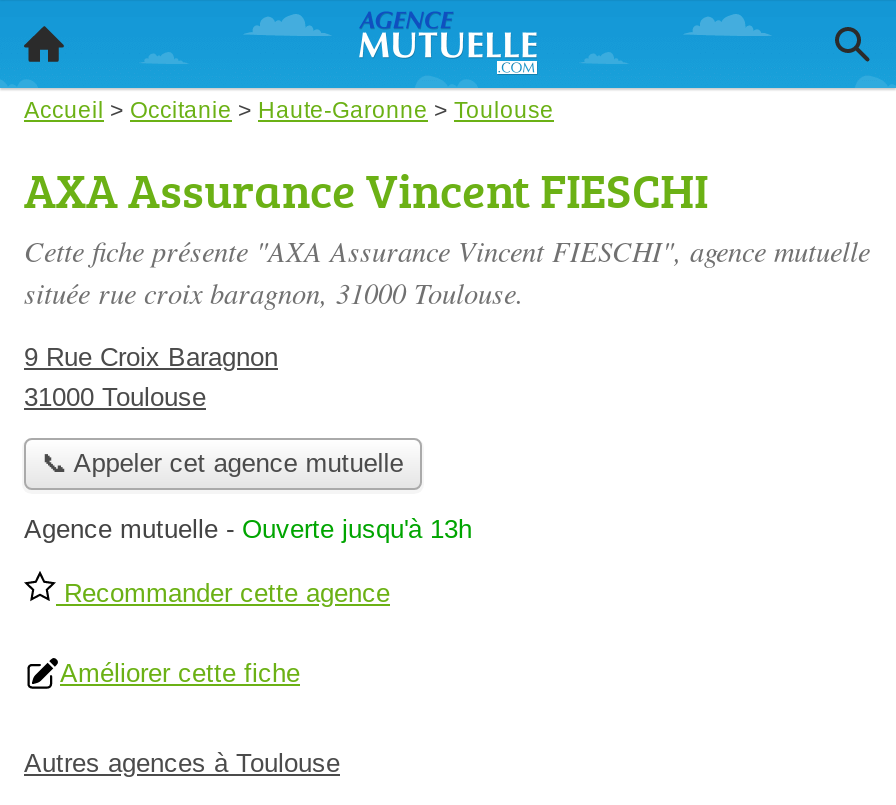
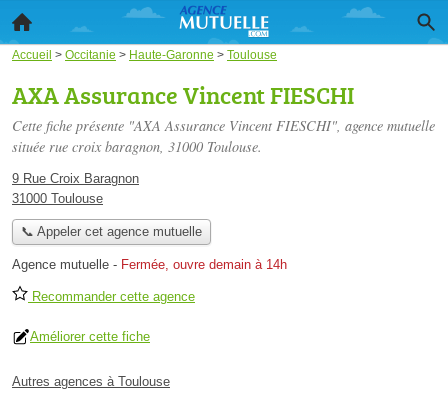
- Agence mutuelle - Ouverte jusqu'à 13h
+ Agence mutuelle - Fermée, ouvre demain à 14h
